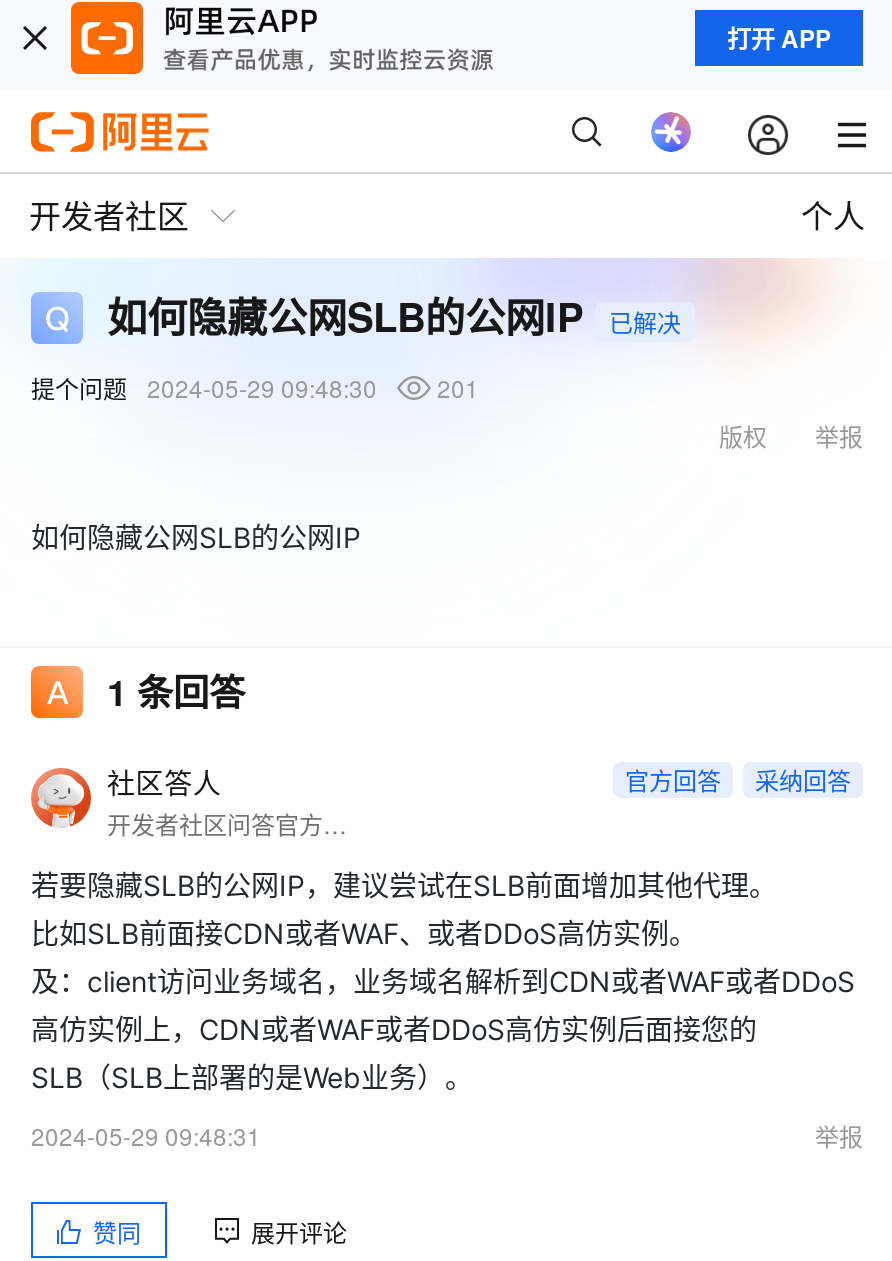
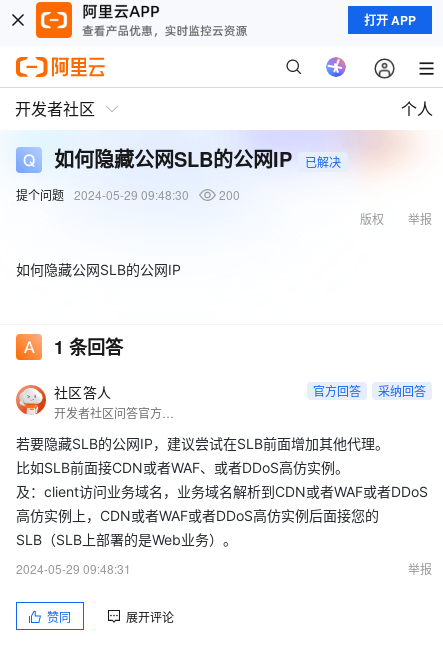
- 提个问题 2024-05-29 09:48:30 201
+ 提个问题 2024-05-29 09:48:30 200
